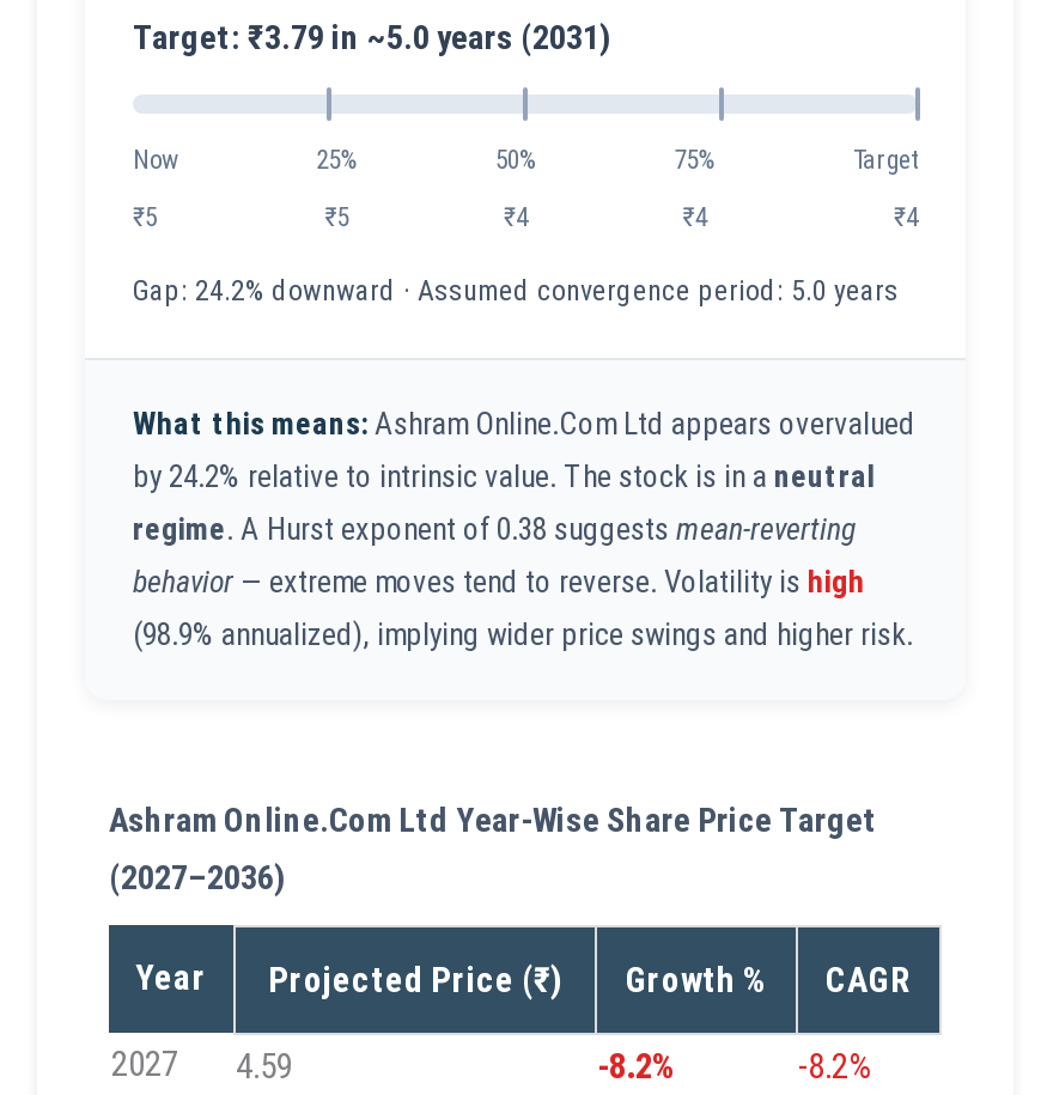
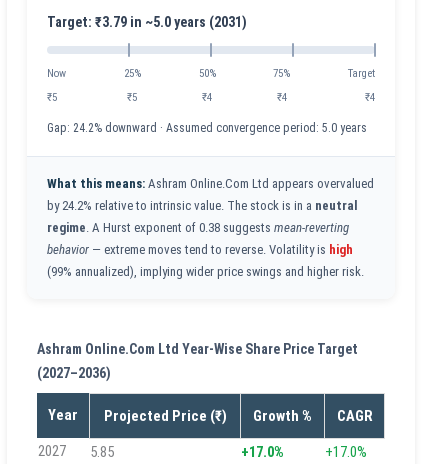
- (98.9% annualized), implying wider price swings and higher risk.
+ (99% annualized), implying wider price swings and higher risk.

- 2027 4.59
+ 2027 5.85

- -8.2%
+ +17.0%

- -8.2%
+ +17.0%
